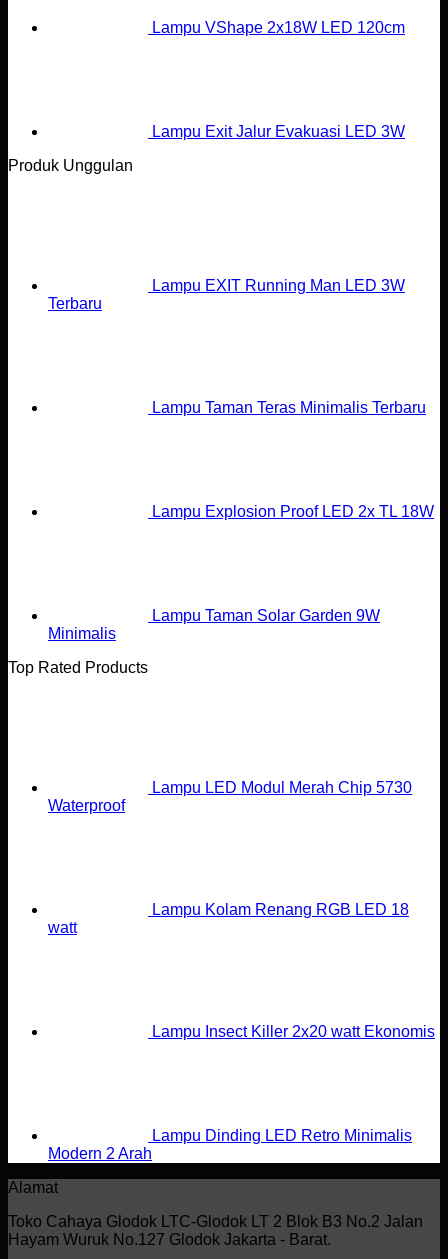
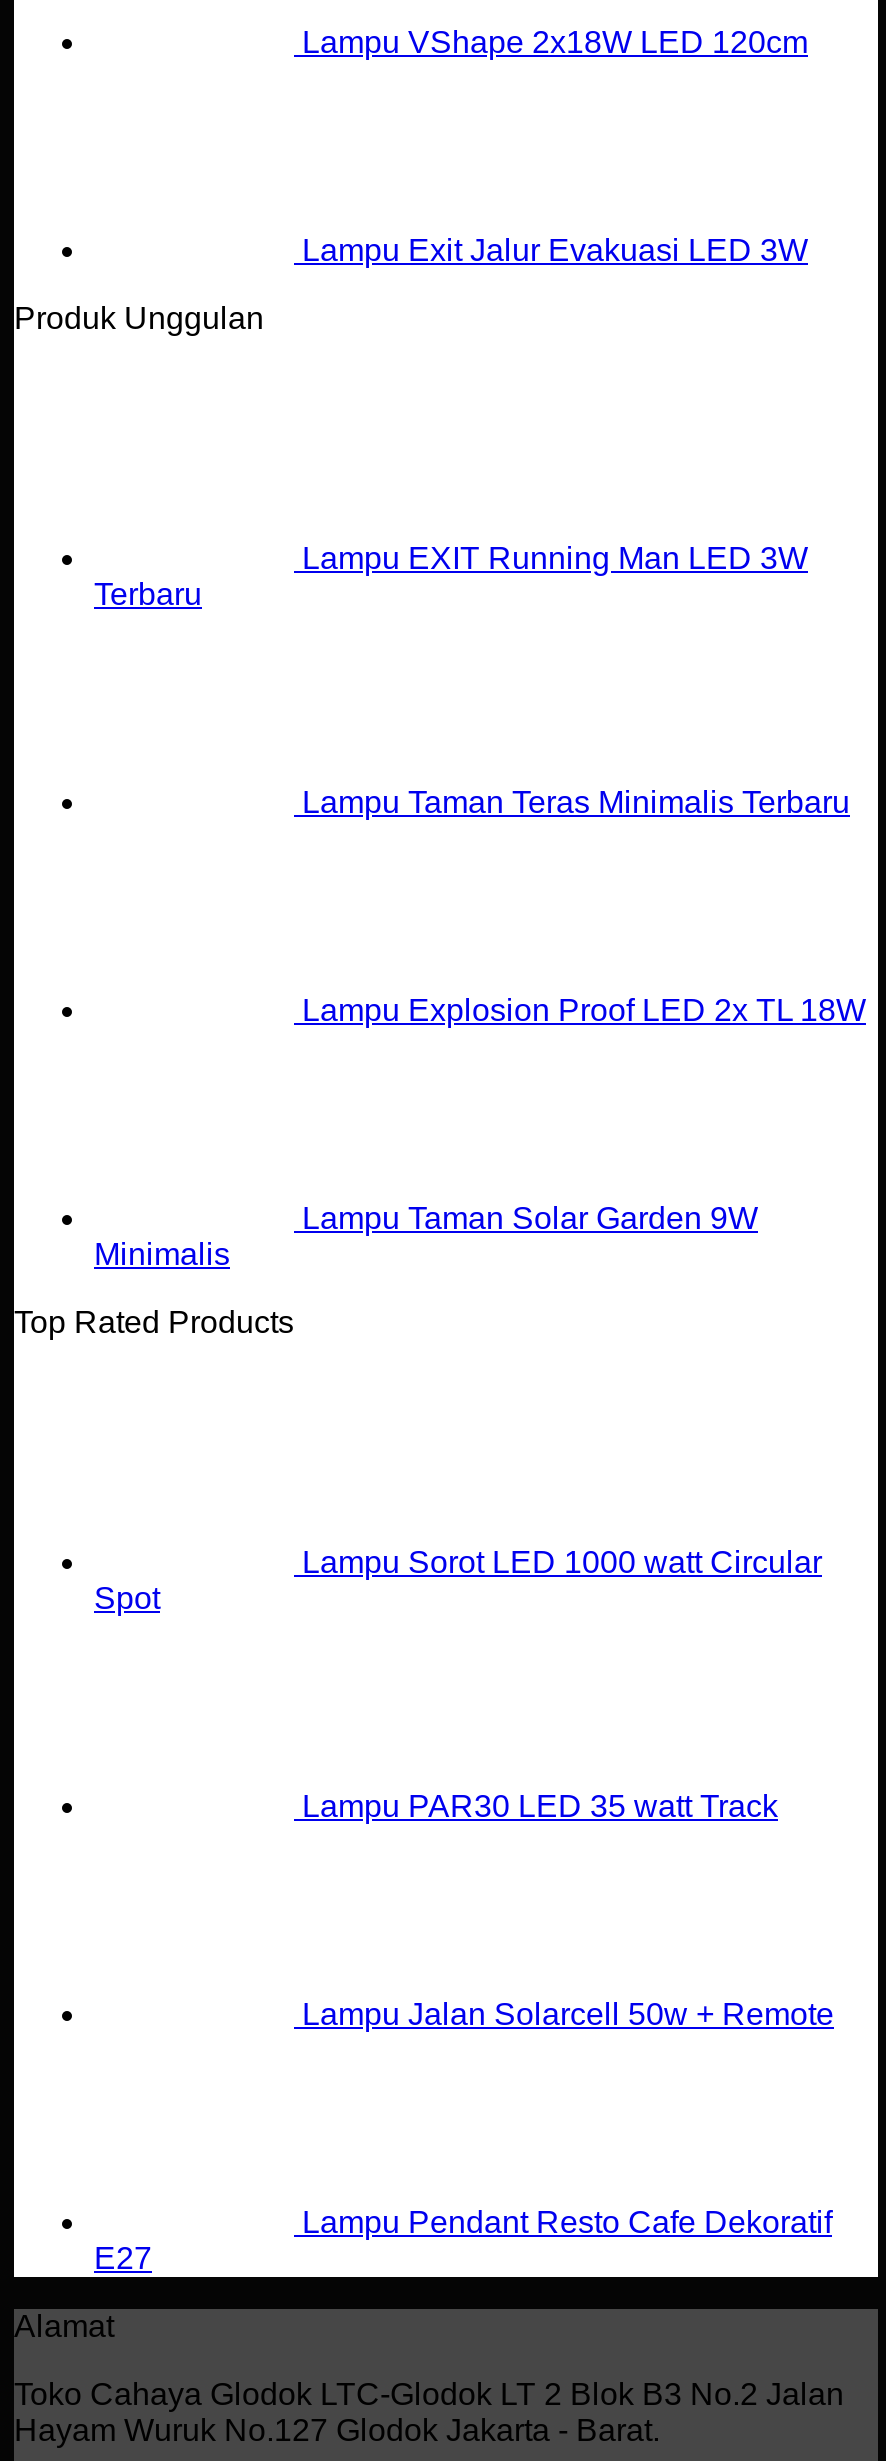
- Lampu LED Modul Merah Chip 5730
- Waterproof
+ Lampu Sorot LED 1000 watt Circular
+ Spot

- Lampu Kolam Renang RGB LED 18
- watt
+ Lampu PAR30 LED 35 watt Track

- Lampu Insect Killer 2x20 watt Ekonomis
+ Lampu Jalan Solarcell 50w + Remote

- Lampu Dinding LED Retro Minimalis
- Modern 2 Arah
+ Lampu Pendant Resto Cafe Dekoratif
+ E27
